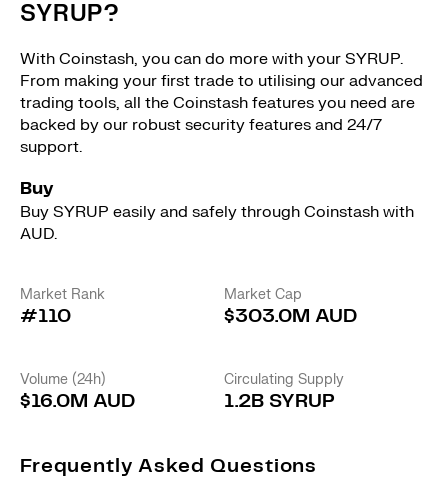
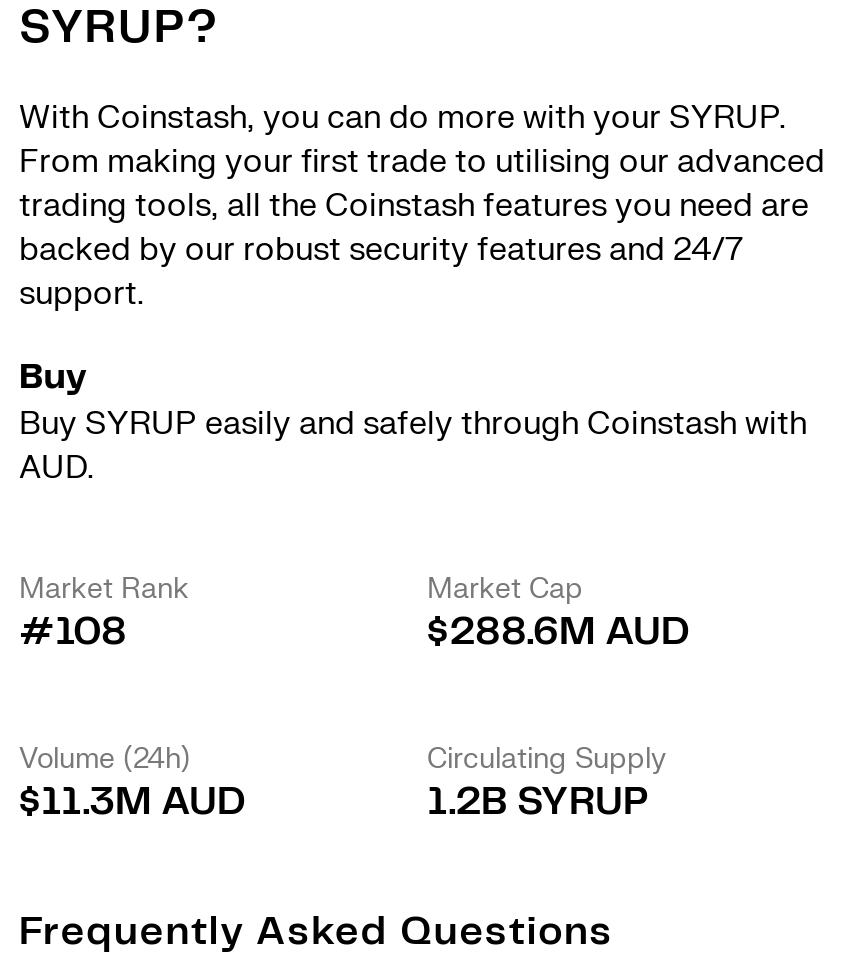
- #110
+ #108

- $303.0M AUD
+ $288.6M AUD

- $16.0M AUD
+ $11.3M AUD
